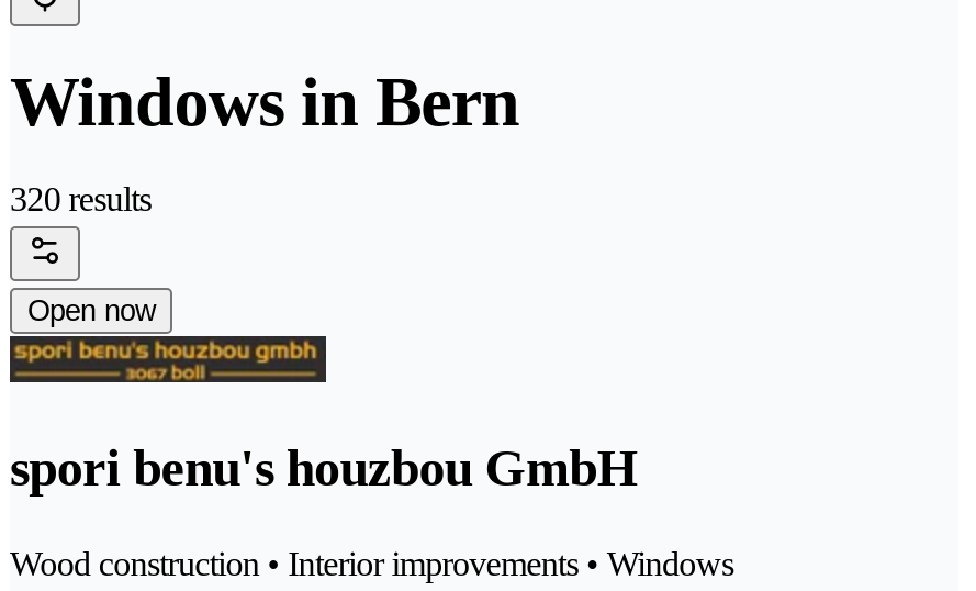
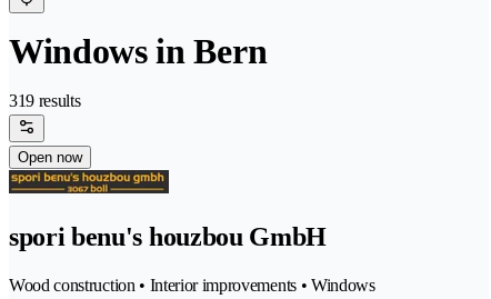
- 320 results
+ 319 results
